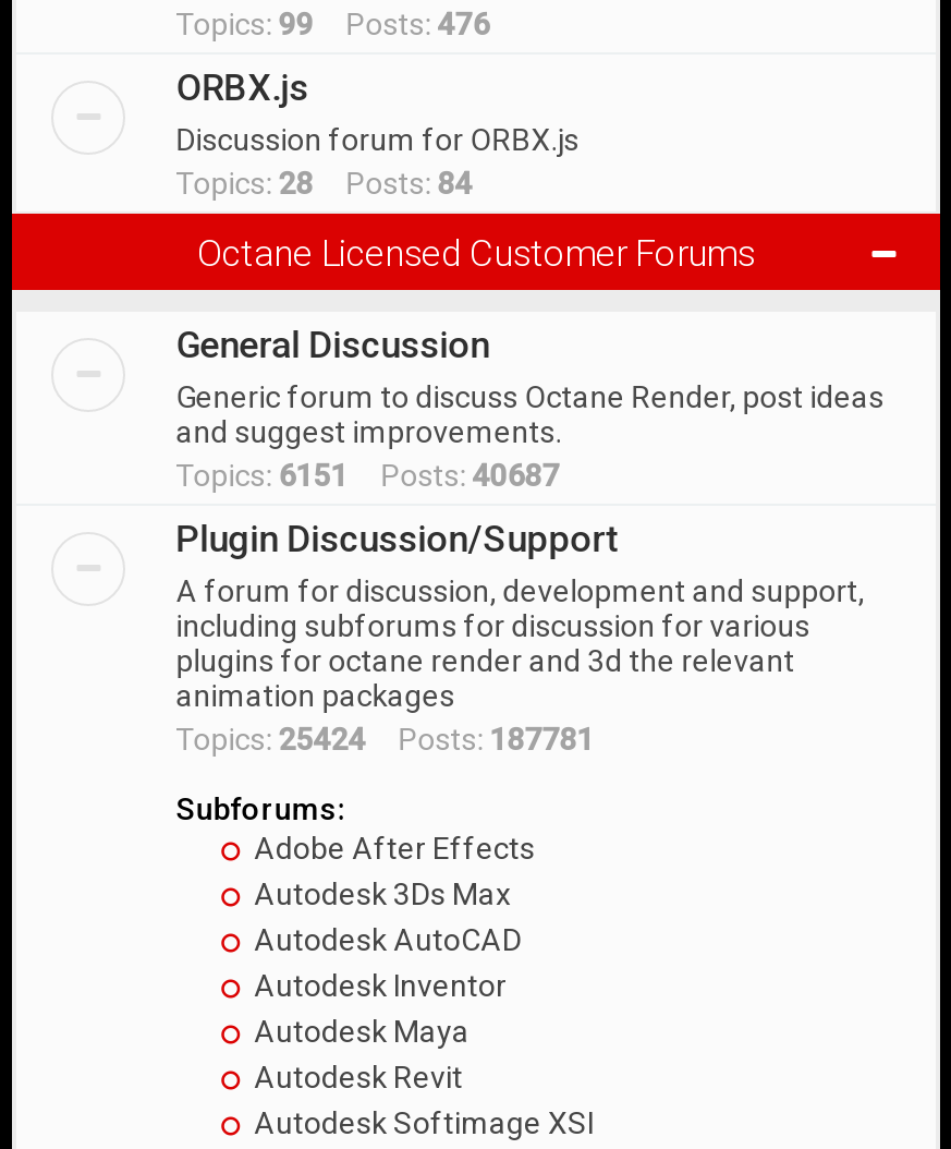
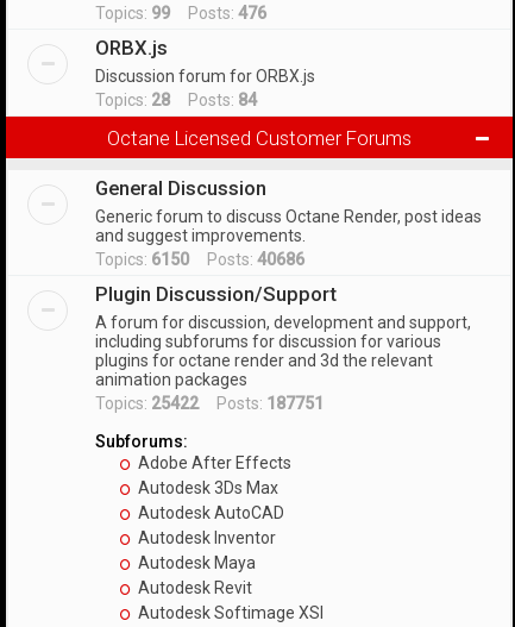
- Topics: 6151 Posts: 40687
+ Topics: 6150 Posts: 40686

- Topics: 25424 Posts: 187781
+ Topics: 25422 Posts: 187751
